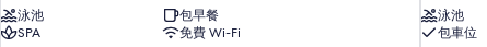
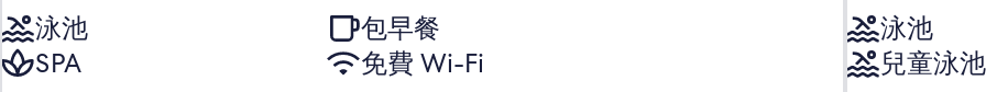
- 包車位
+ 兒童泳池
